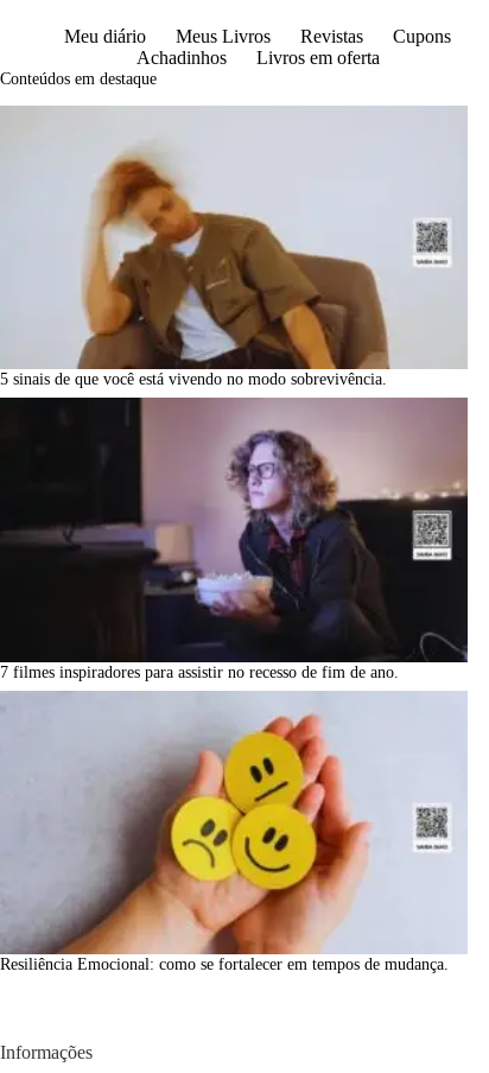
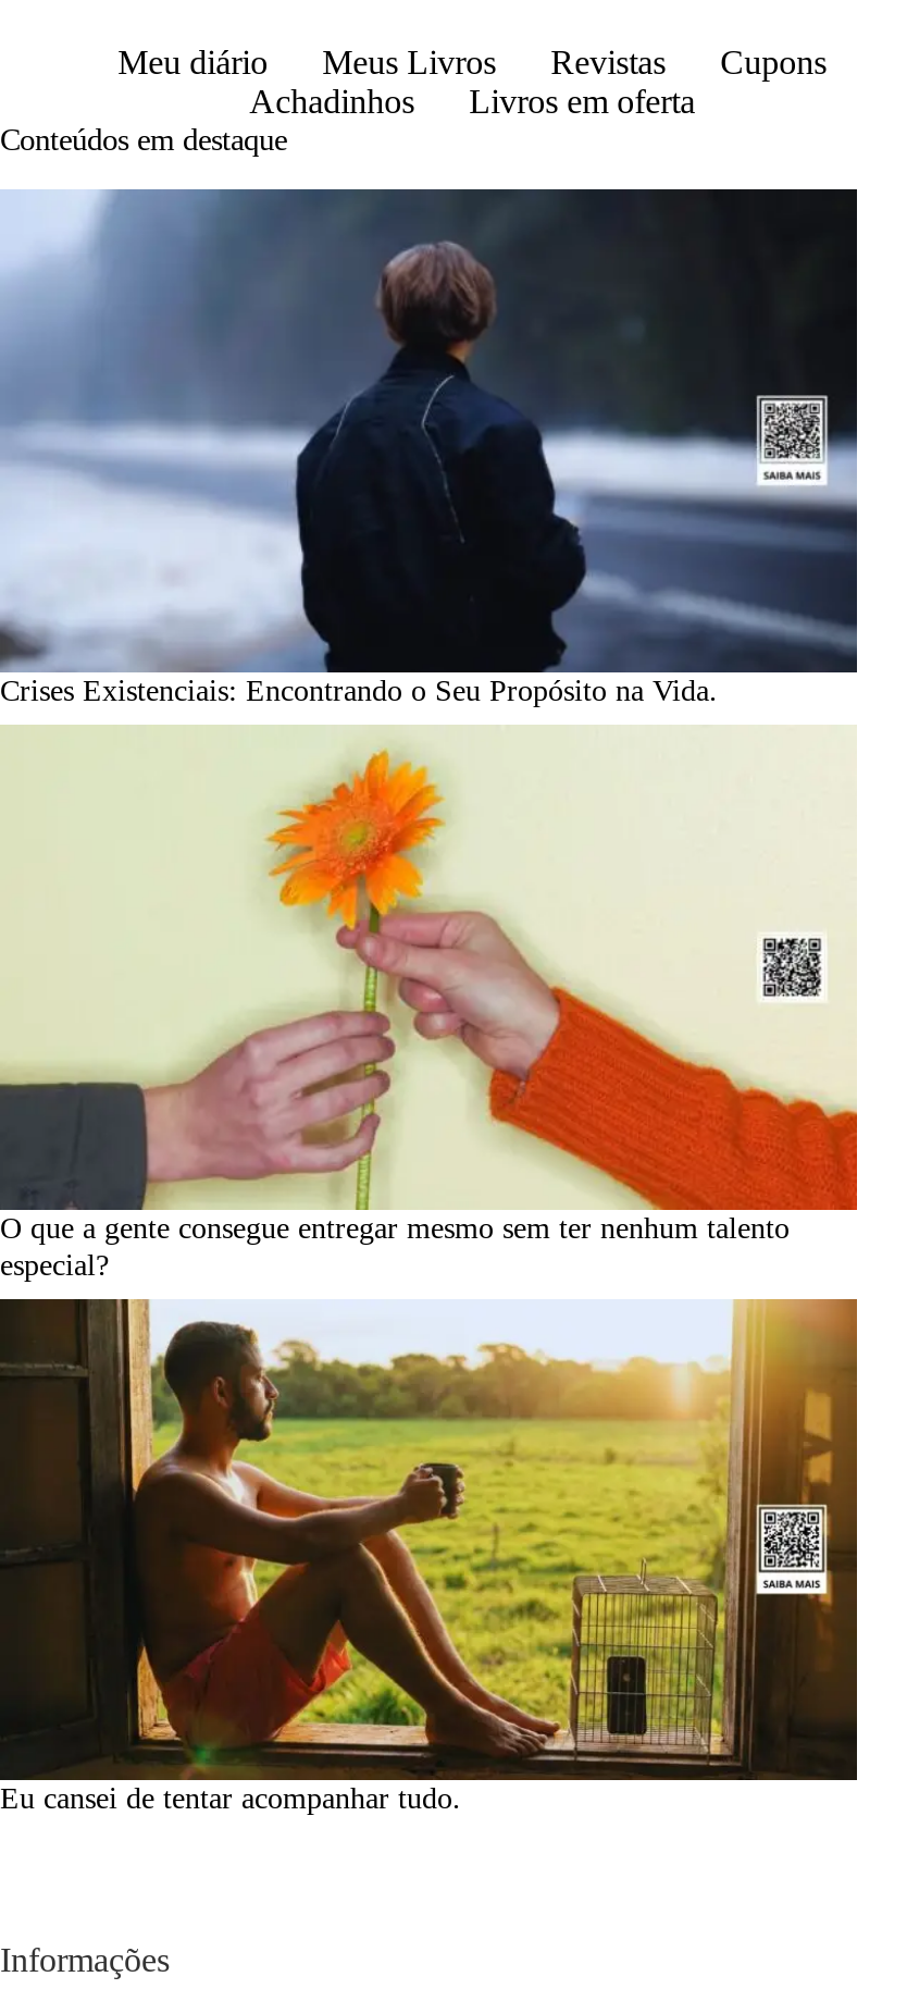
- [image]
- 5 sinais de que você está vivendo no modo sobrevivência.
+ [image]
+ Crises Existenciais: Encontrando o Seu Propósito na Vida.

- [image]
- 7 filmes inspiradores para assistir no recesso de fim de ano.
+ [image]
+ O que a gente consegue entregar mesmo sem ter nenhum talento
+ especial?

- [image]
- Resiliência Emocional: como se fortalecer em tempos de mudança.
+ [image]
+ Eu cansei de tentar acompanhar tudo.
